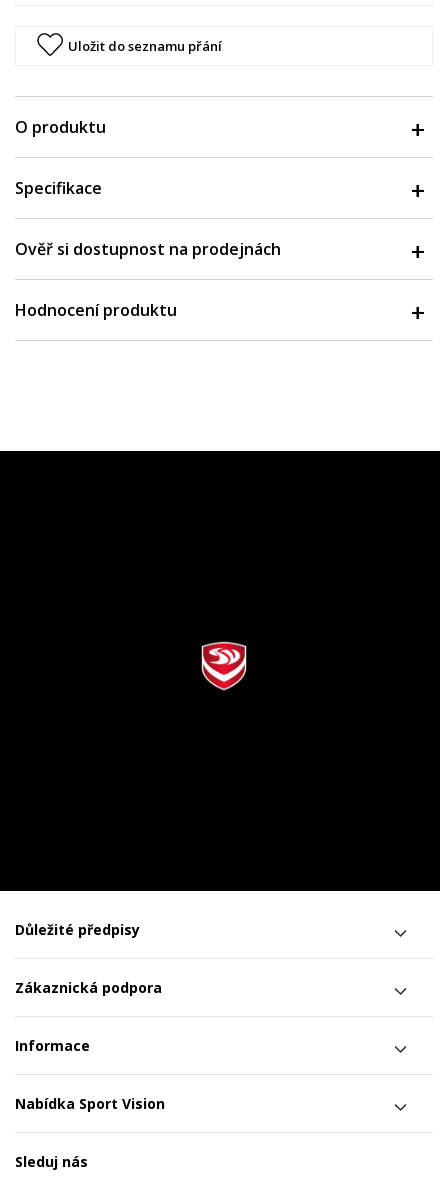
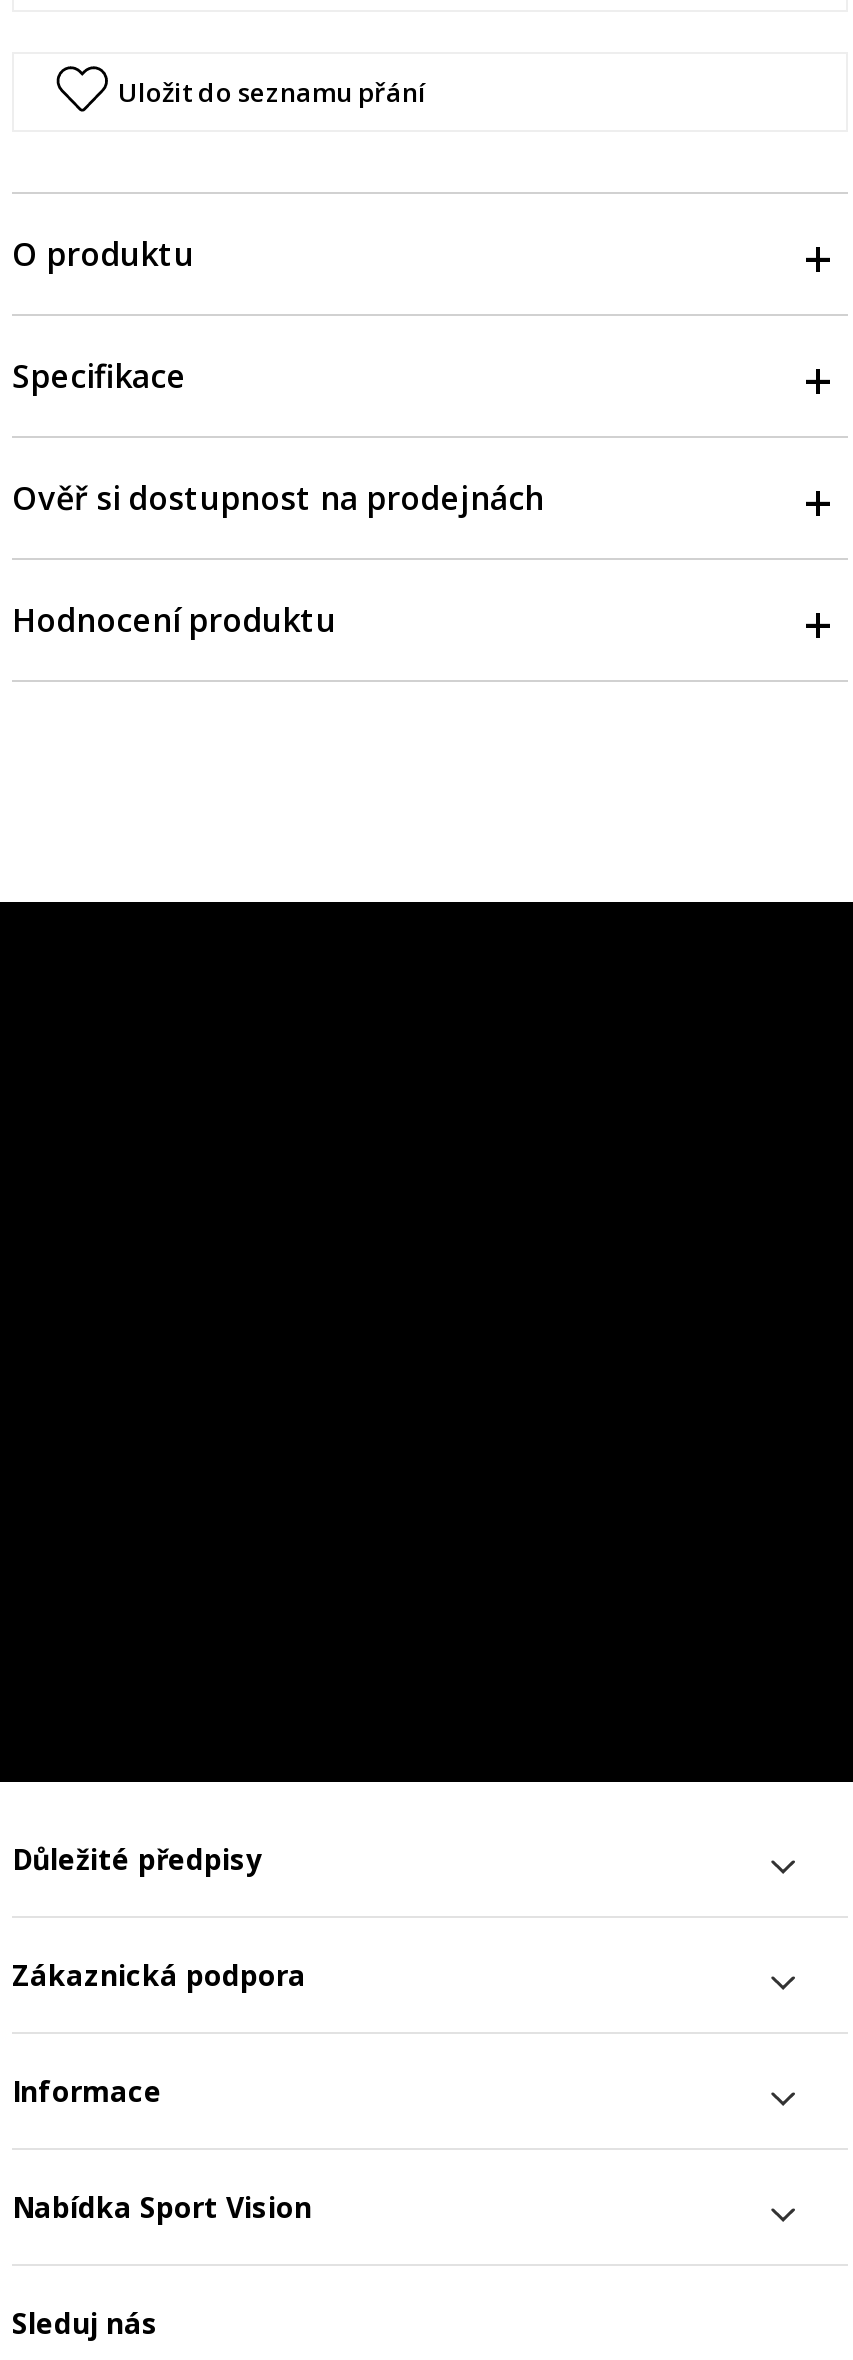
- [image]
